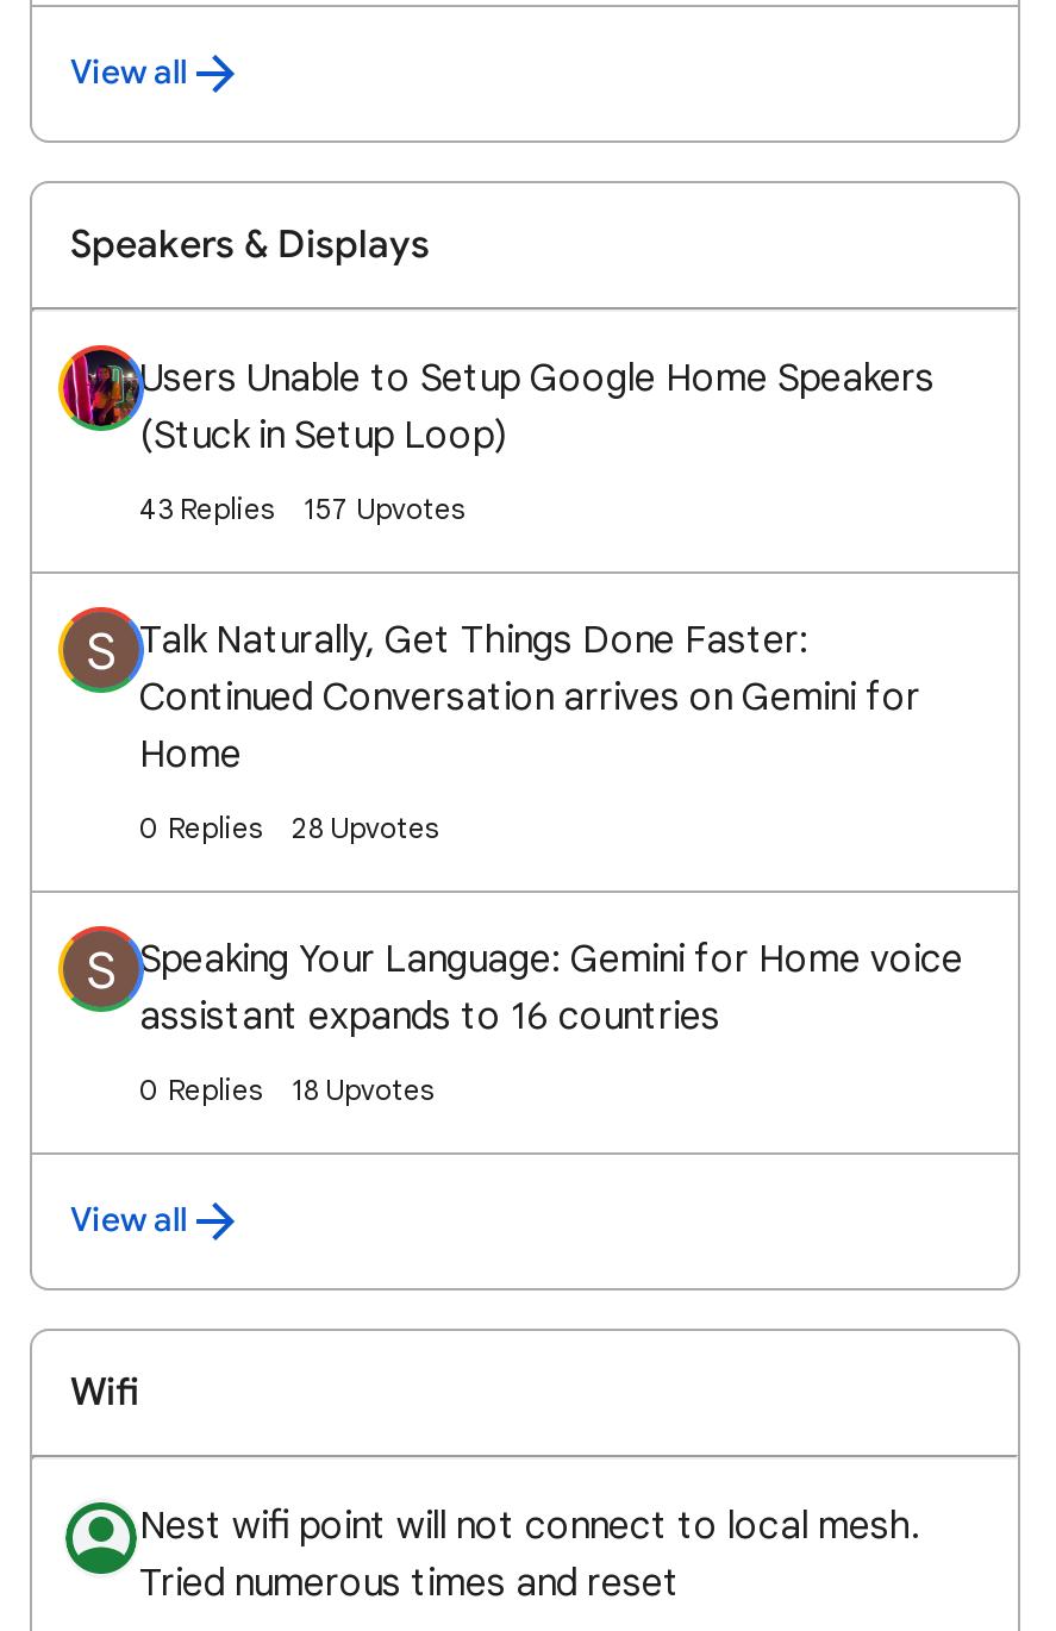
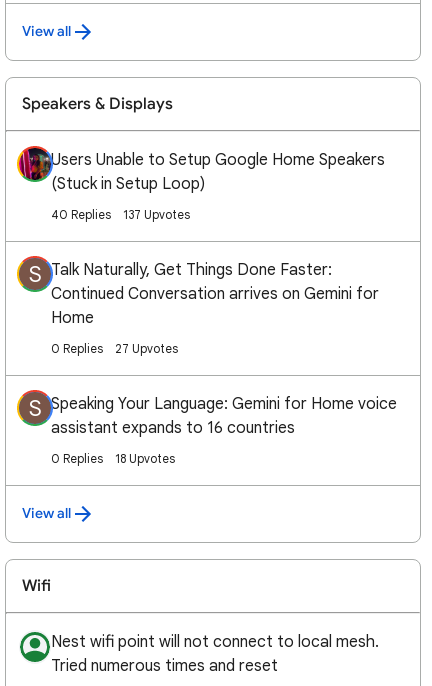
- 43 Replies
+ 40 Replies

- 157 Upvotes
+ 137 Upvotes

- 28 Upvotes
+ 27 Upvotes
